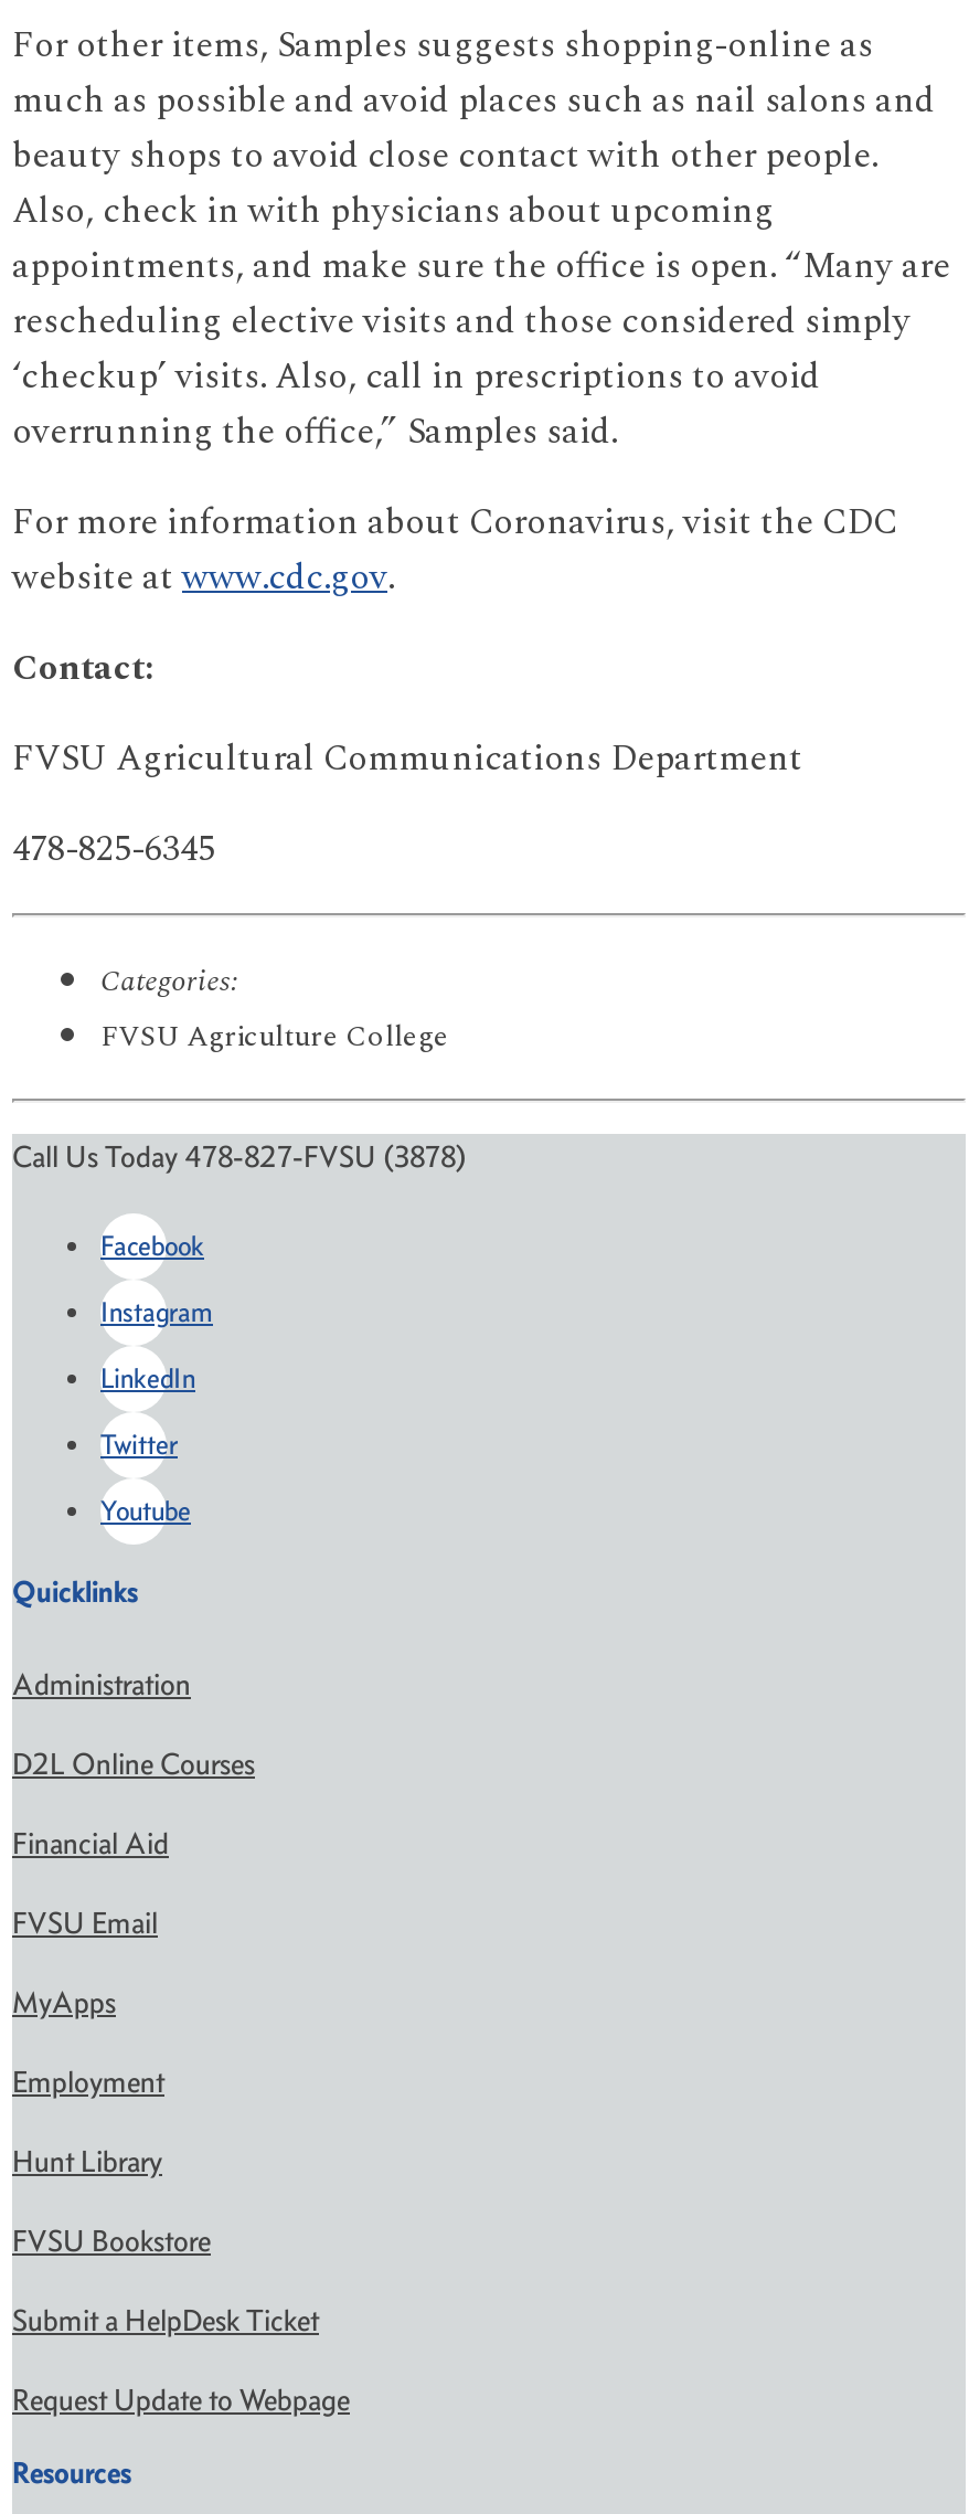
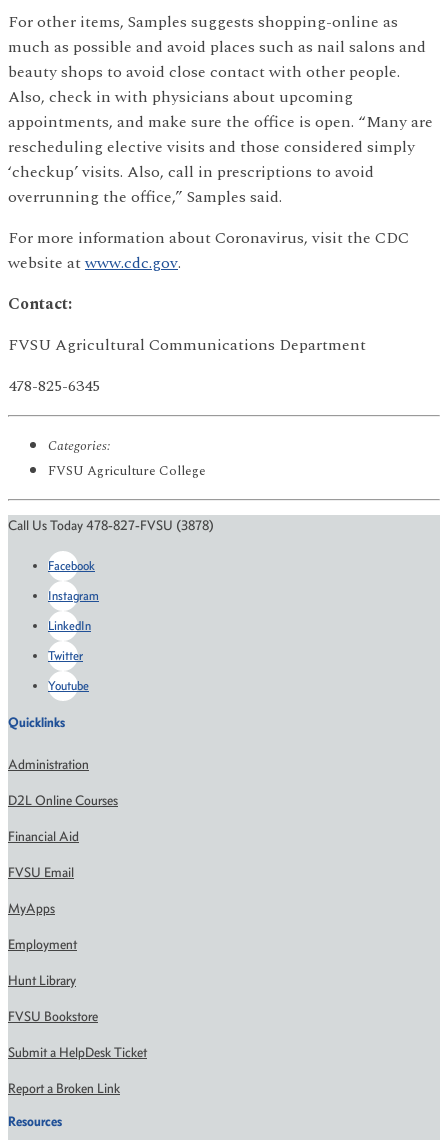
- Request Update to Webpage
+ Report a Broken Link
